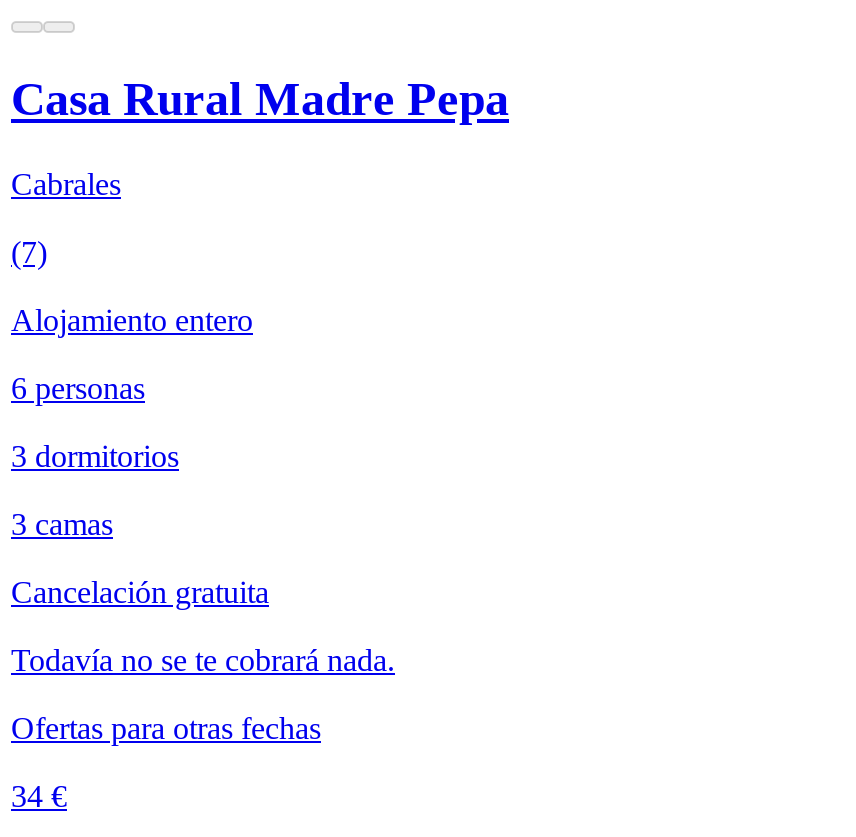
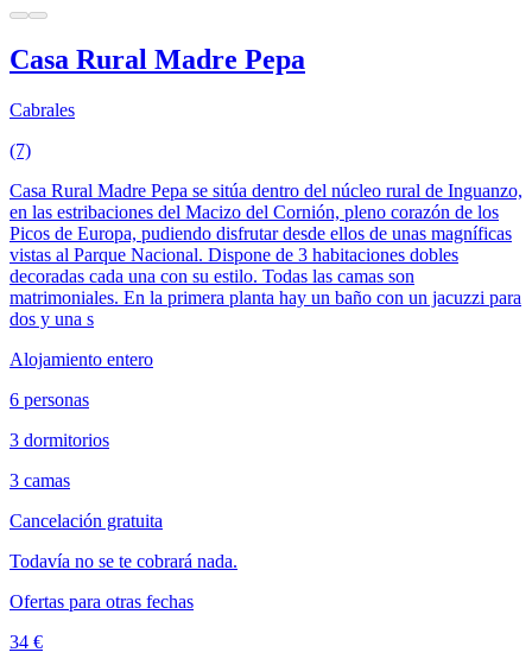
+ Casa Rural Madre Pepa se sitúa dentro del núcleo rural de Inguanzo,
+ en las estribaciones del Macizo del Cornión, pleno corazón de los
+ Picos de Europa, pudiendo disfrutar desde ellos de unas magníficas
+ vistas al Parque Nacional. Dispone de 3 habitaciones dobles
+ decoradas cada una con su estilo. Todas las camas son
+ matrimoniales. En la primera planta hay un baño con un jacuzzi para
+ dos y una s
